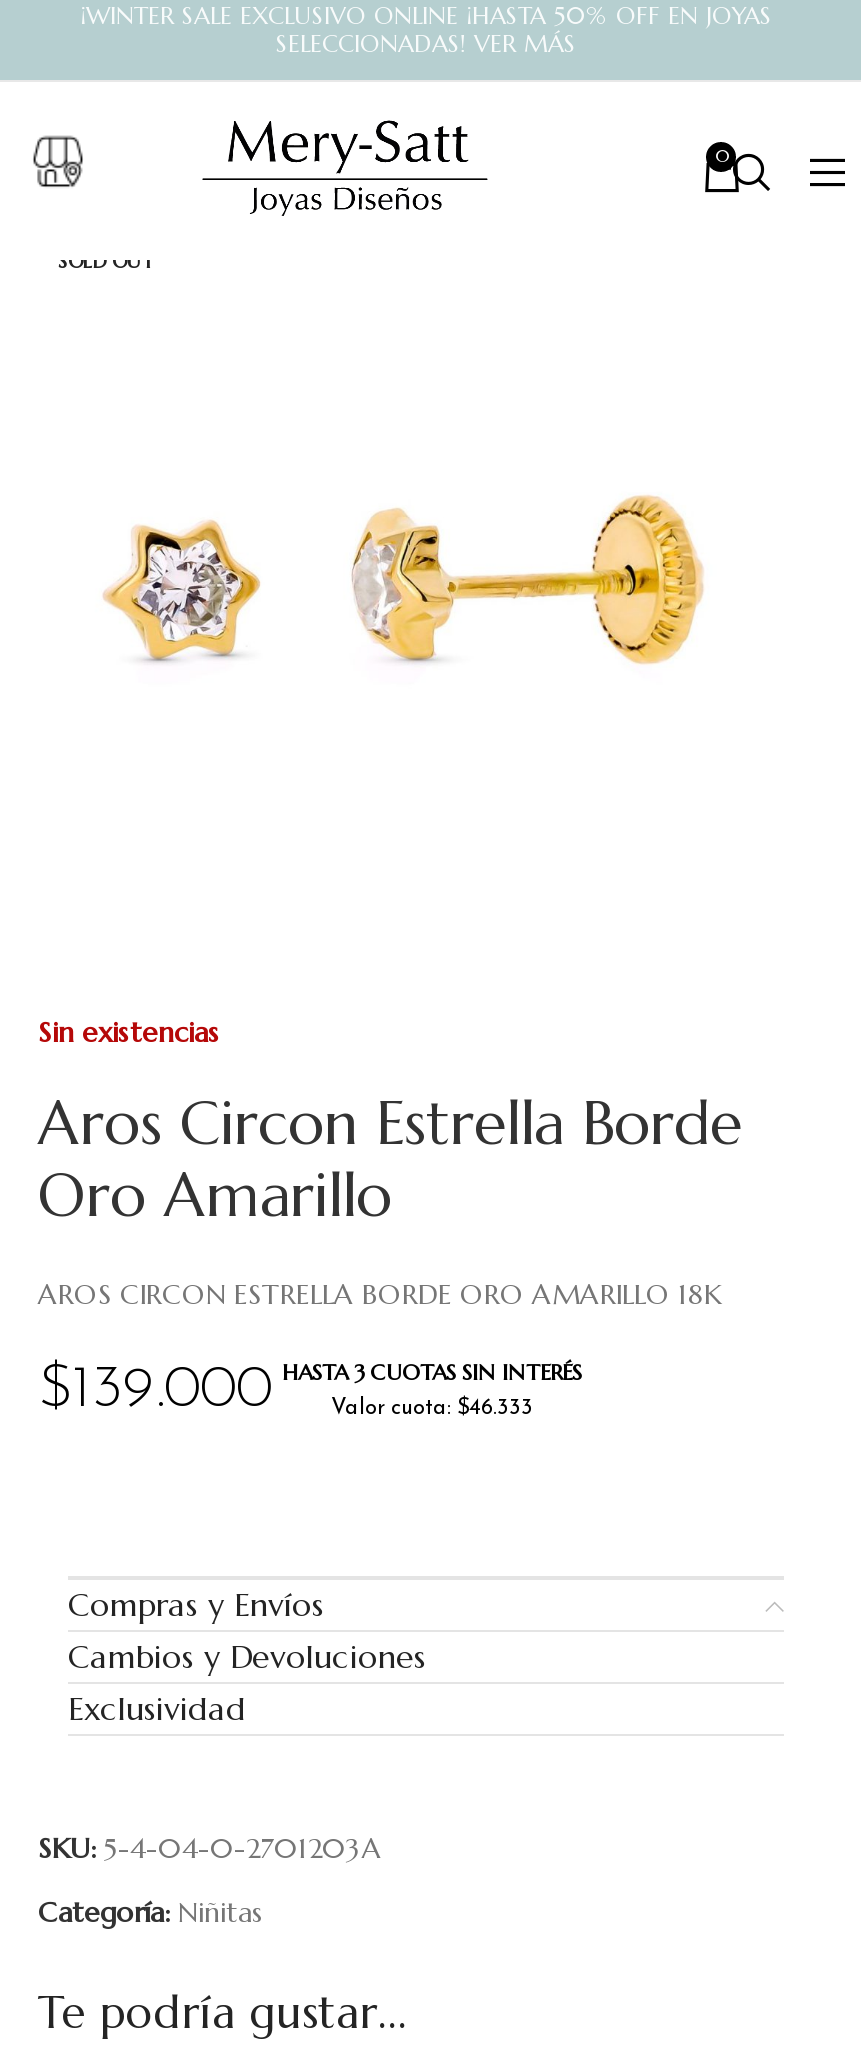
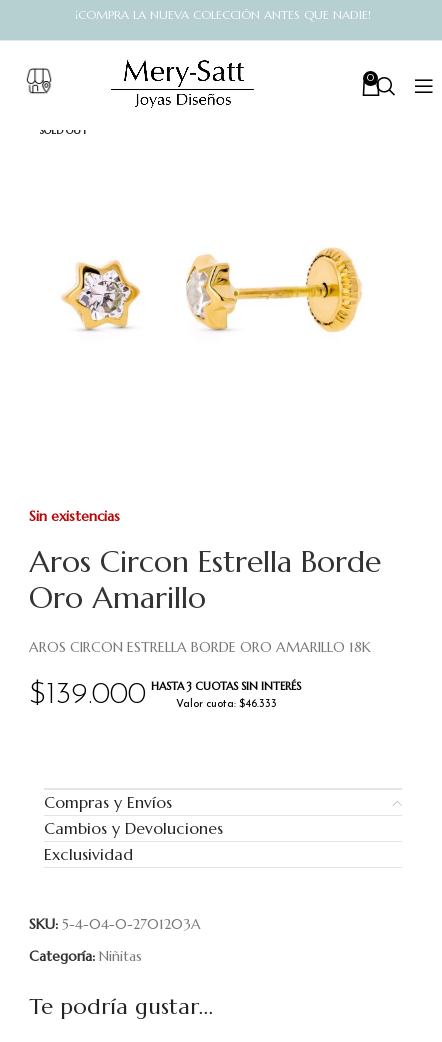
- ¡WINTER SALE EXCLUSIVO ONLINE ¡HASTA 50% OFF EN JOYAS
- SELECCIONADAS! VER MÁS
+ ¡COMPRA LA NUEVA COLECCIÓN ANTES QUE NADIE!
